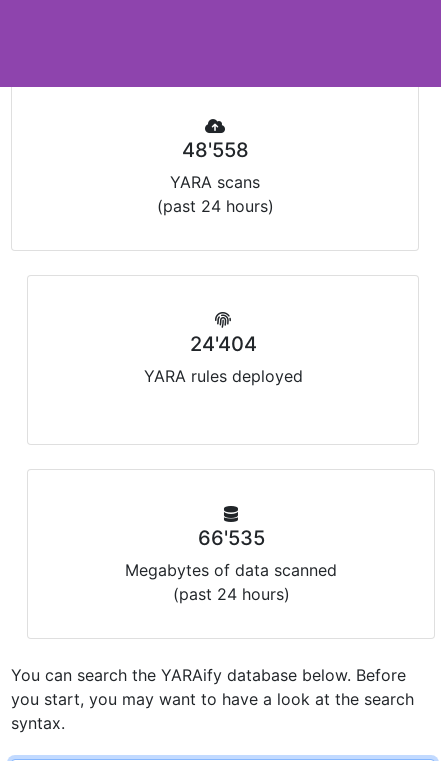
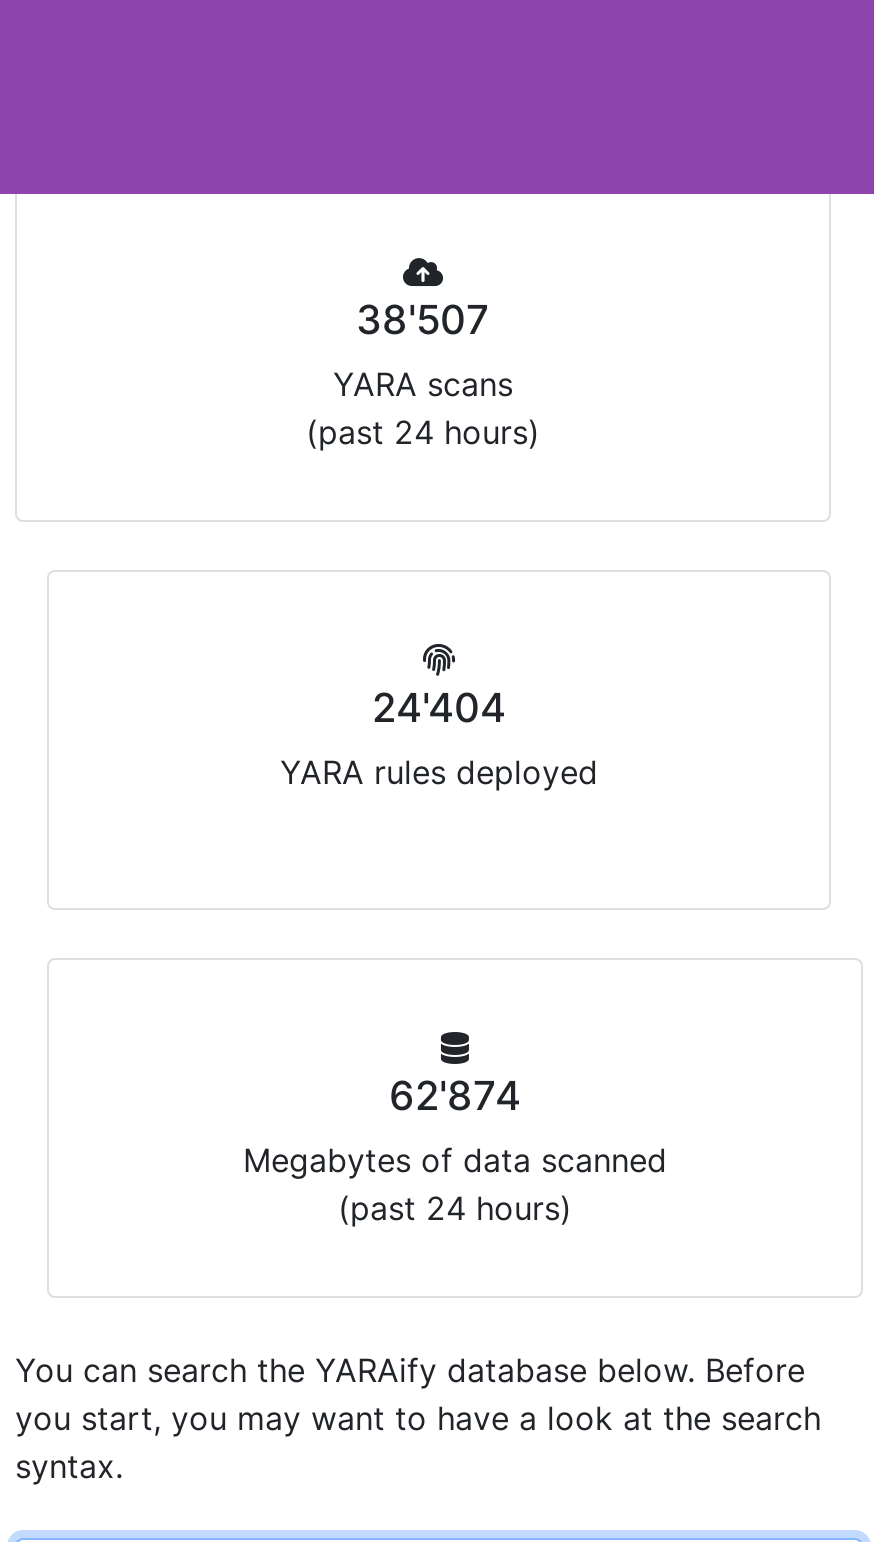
- 48'558
+ 38'507

- 66'535
+ 62'874
